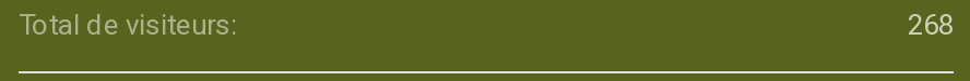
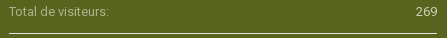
- 268
+ 269
